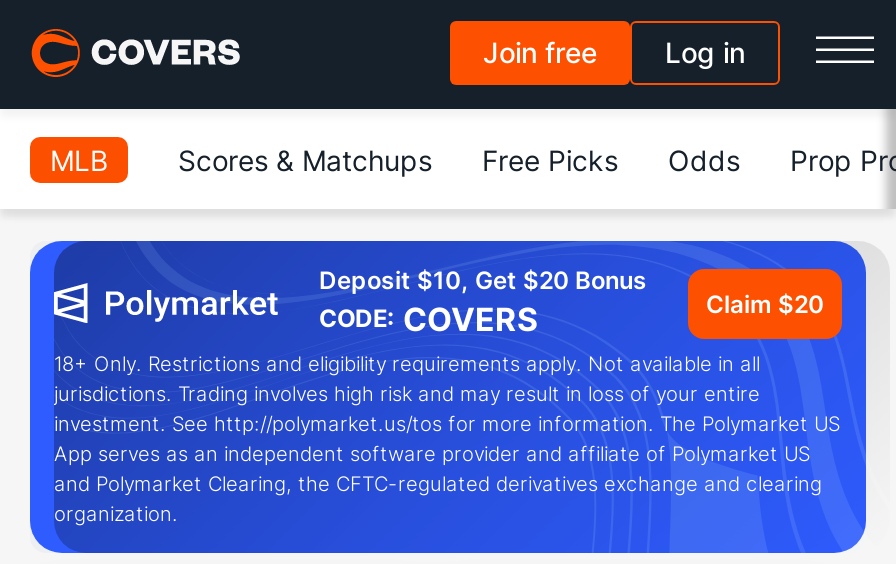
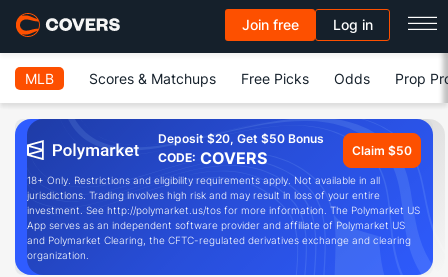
- Deposit $10, Get $20 Bonus
+ Deposit $20, Get $50 Bonus

- Claim $20
+ Claim $50
